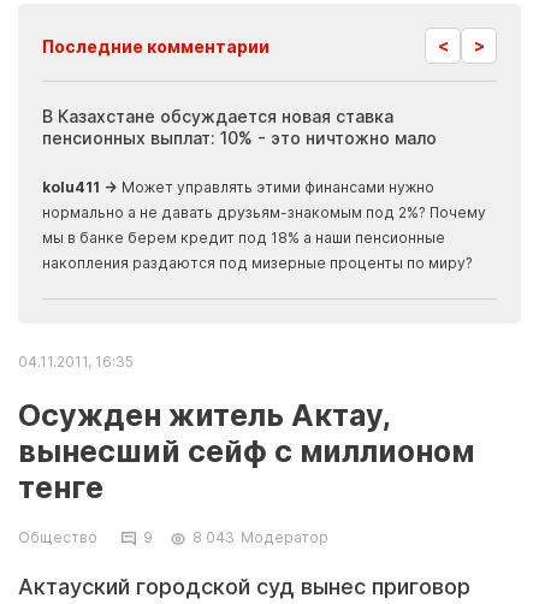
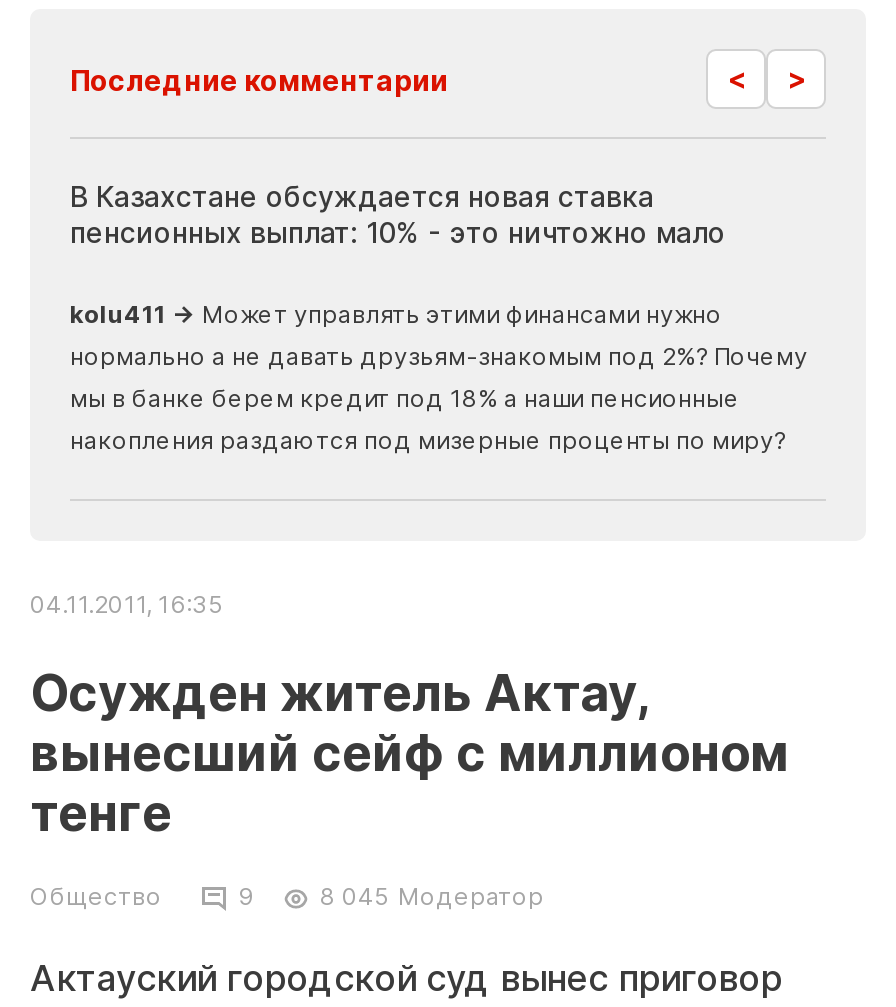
- 8 043 Модератор
+ 8 045 Модератор
